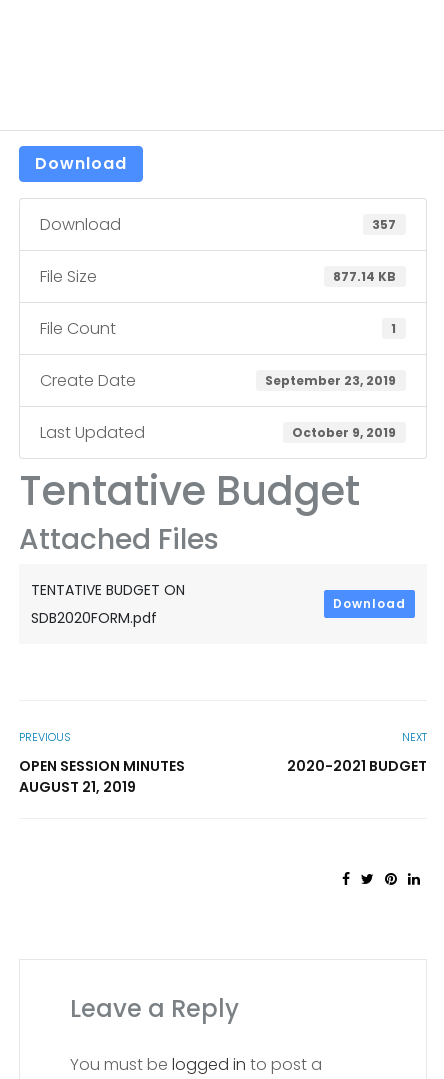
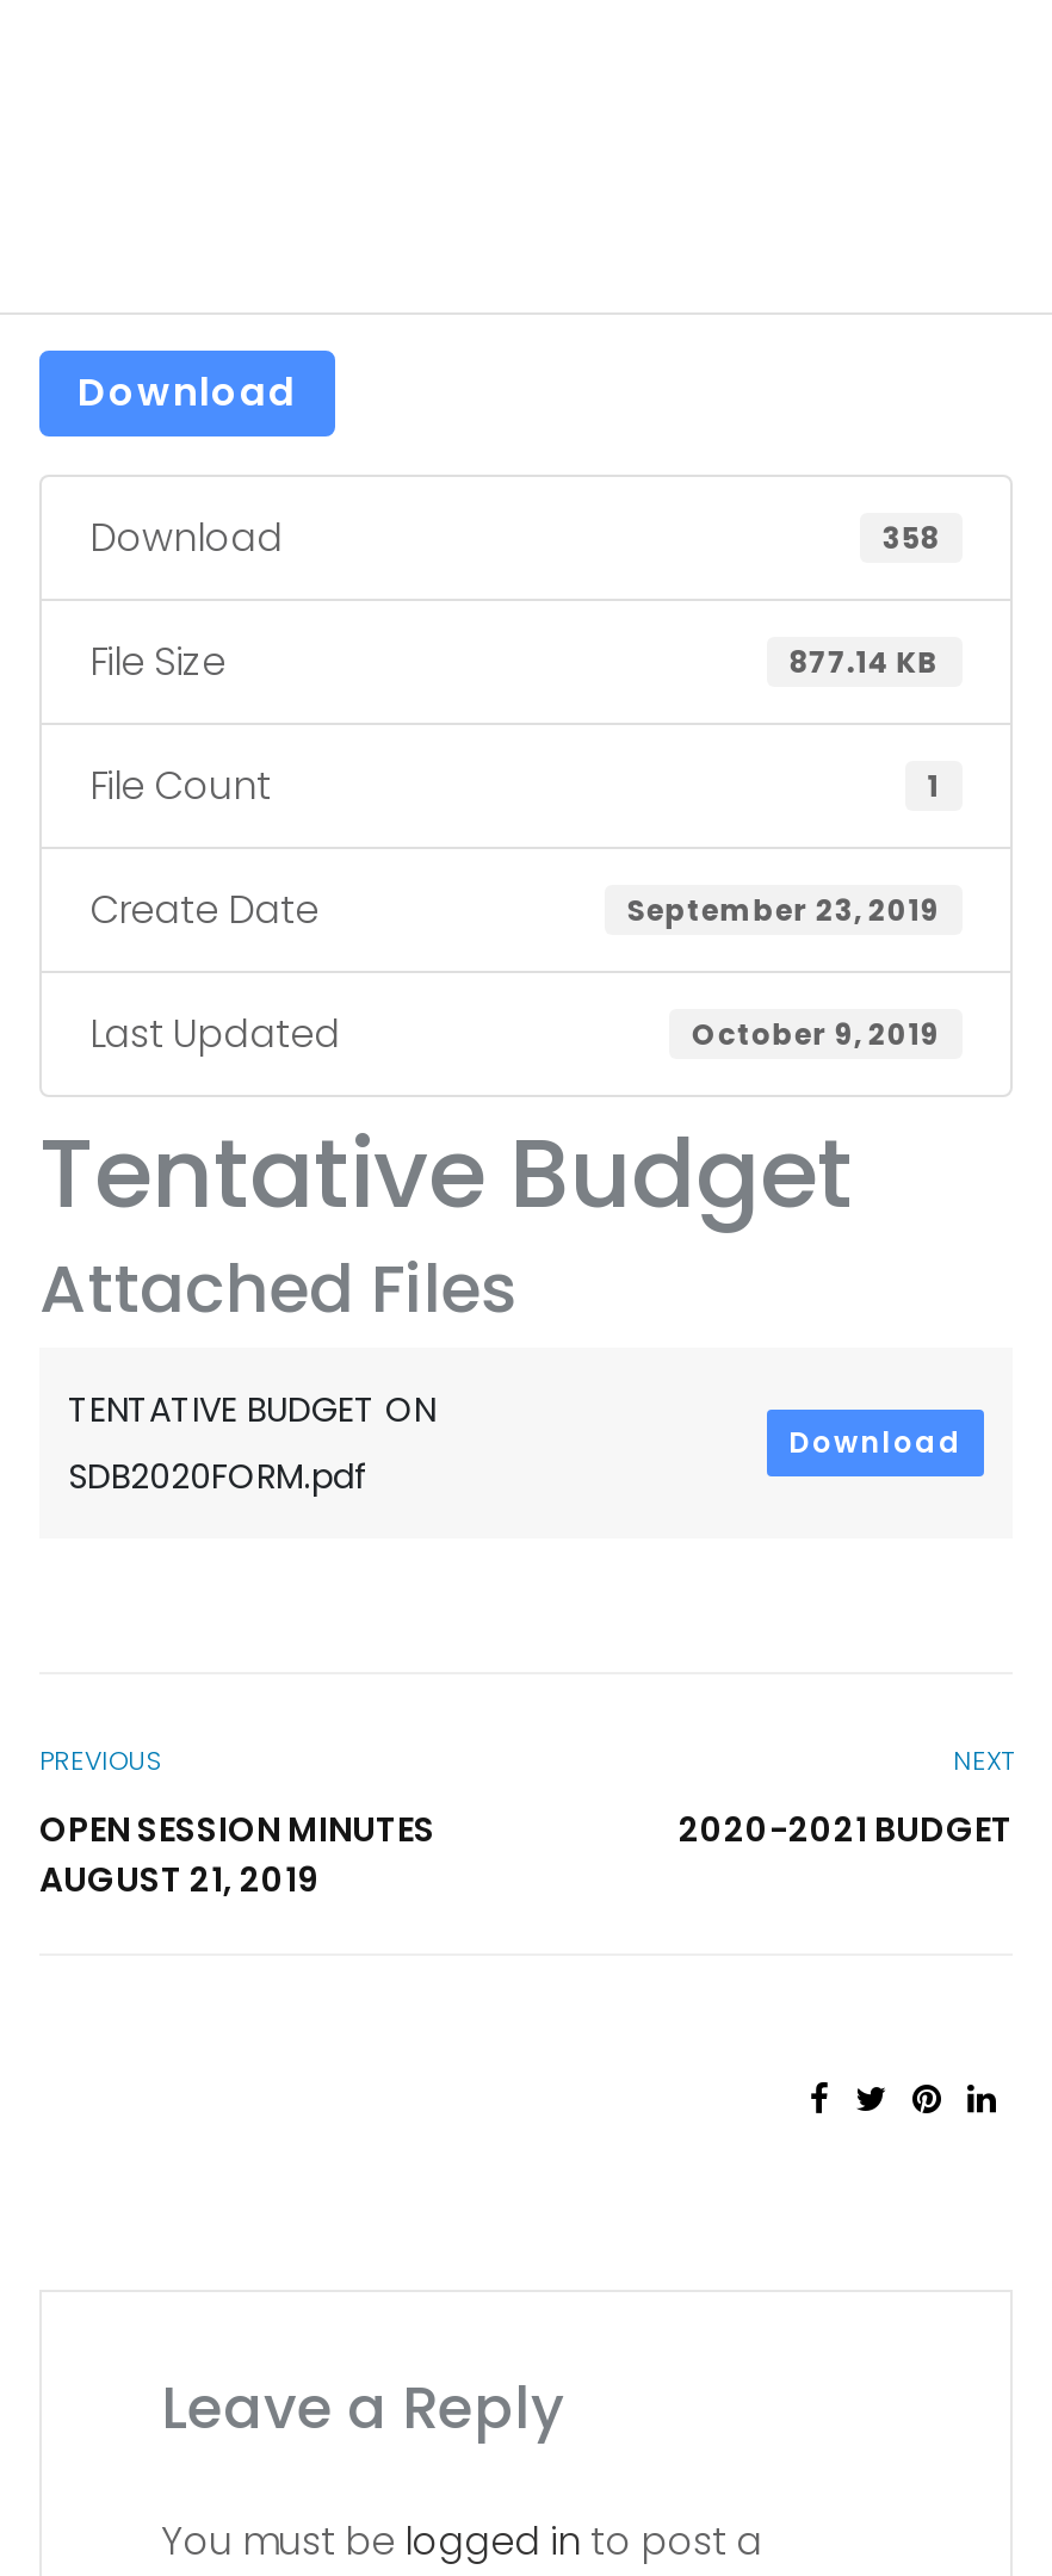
- 357
+ 358
